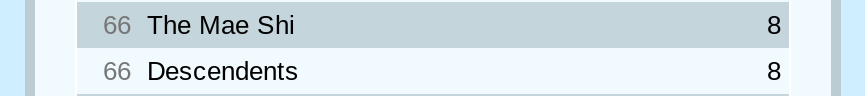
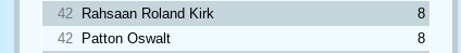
- 66 The Mae Shi
+ 42 Rahsaan Roland Kirk

- 66 Descendents
+ 42 Patton Oswalt
